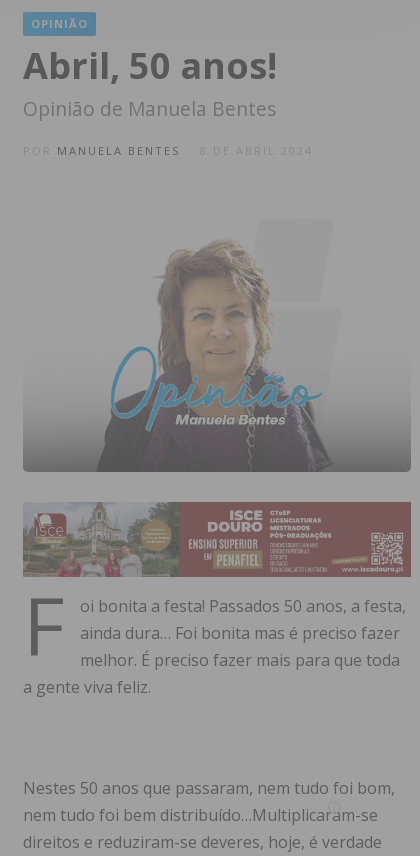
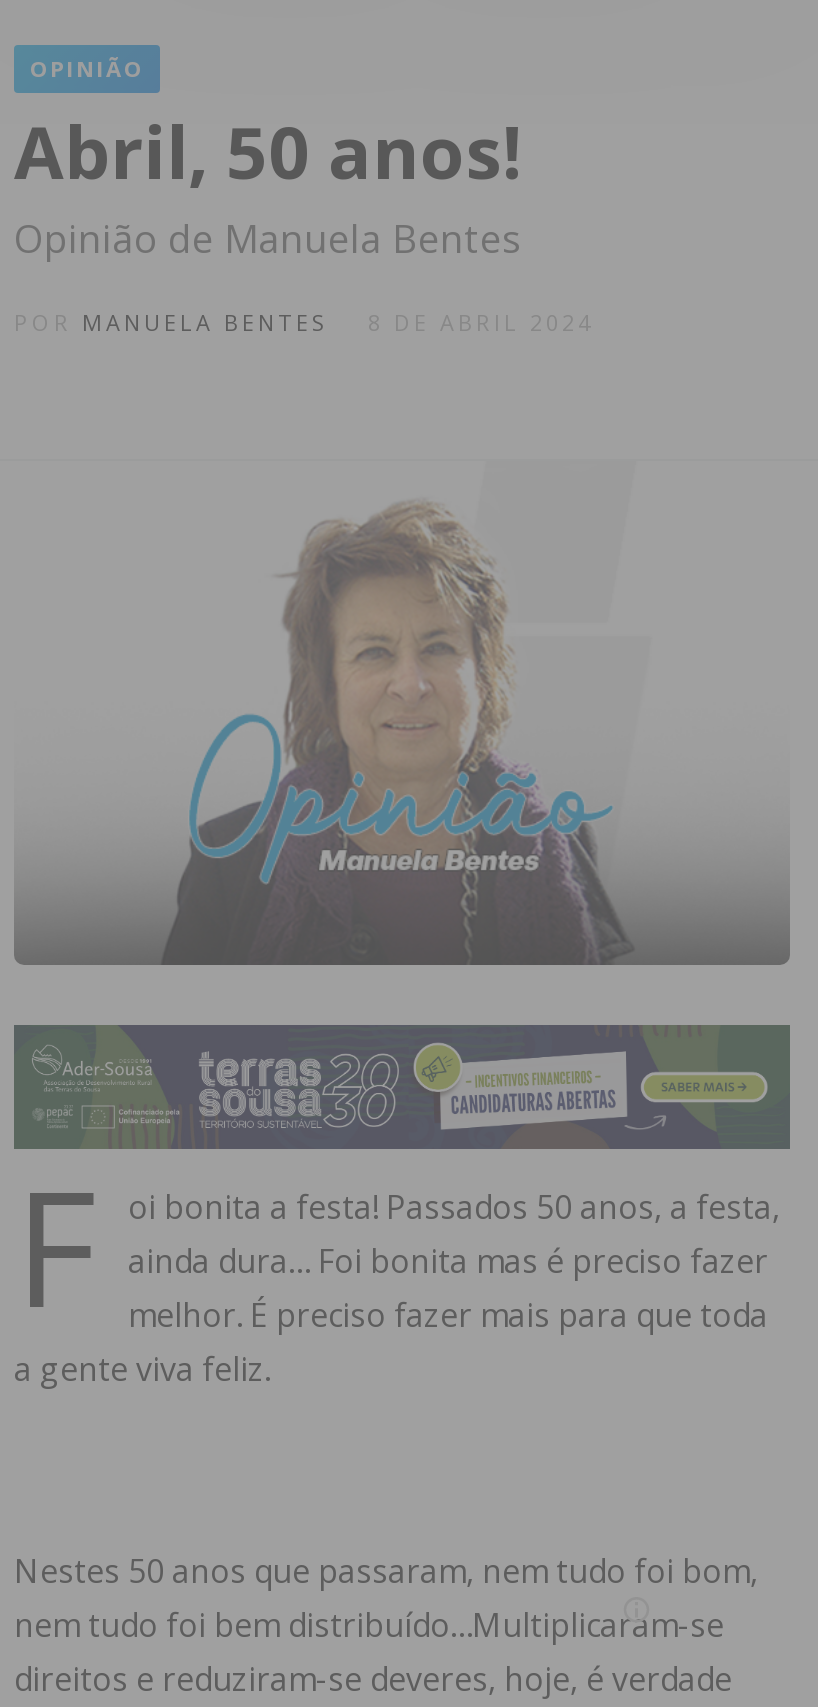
- [image]
+ [image]
